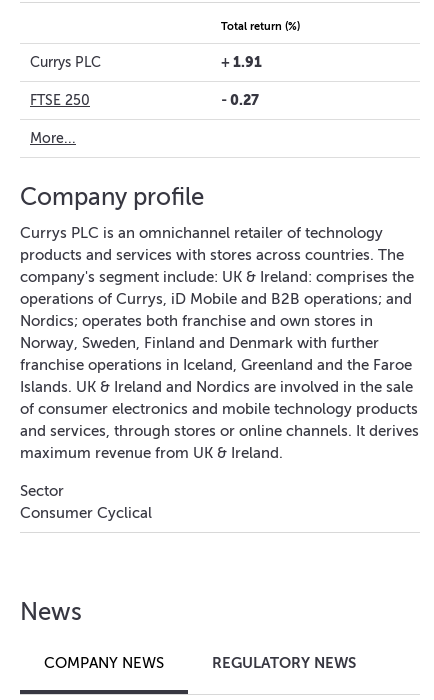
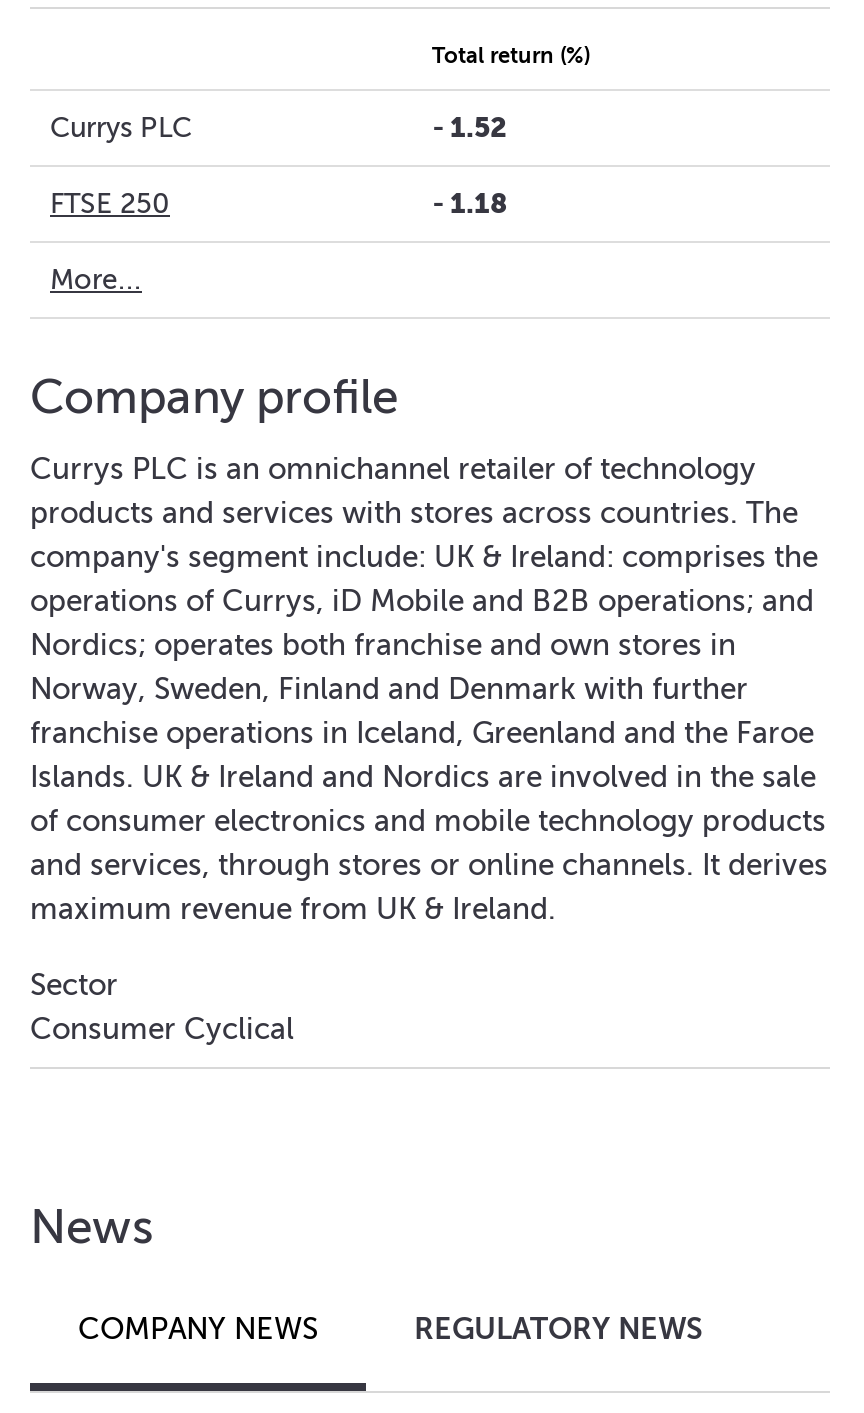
- + 1.91
+ - 1.52

- - 0.27
+ - 1.18
